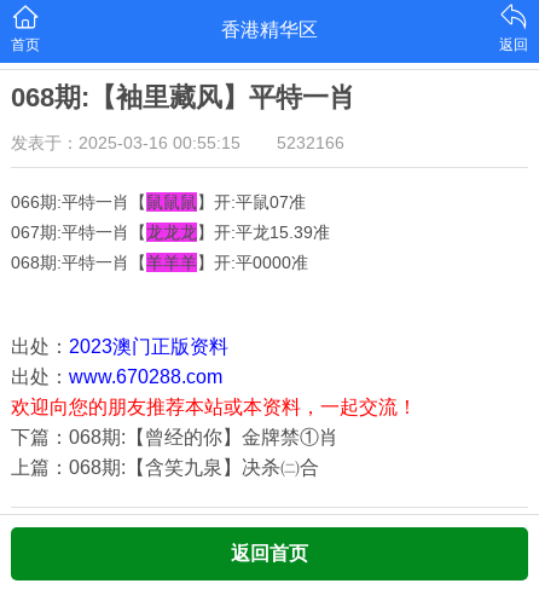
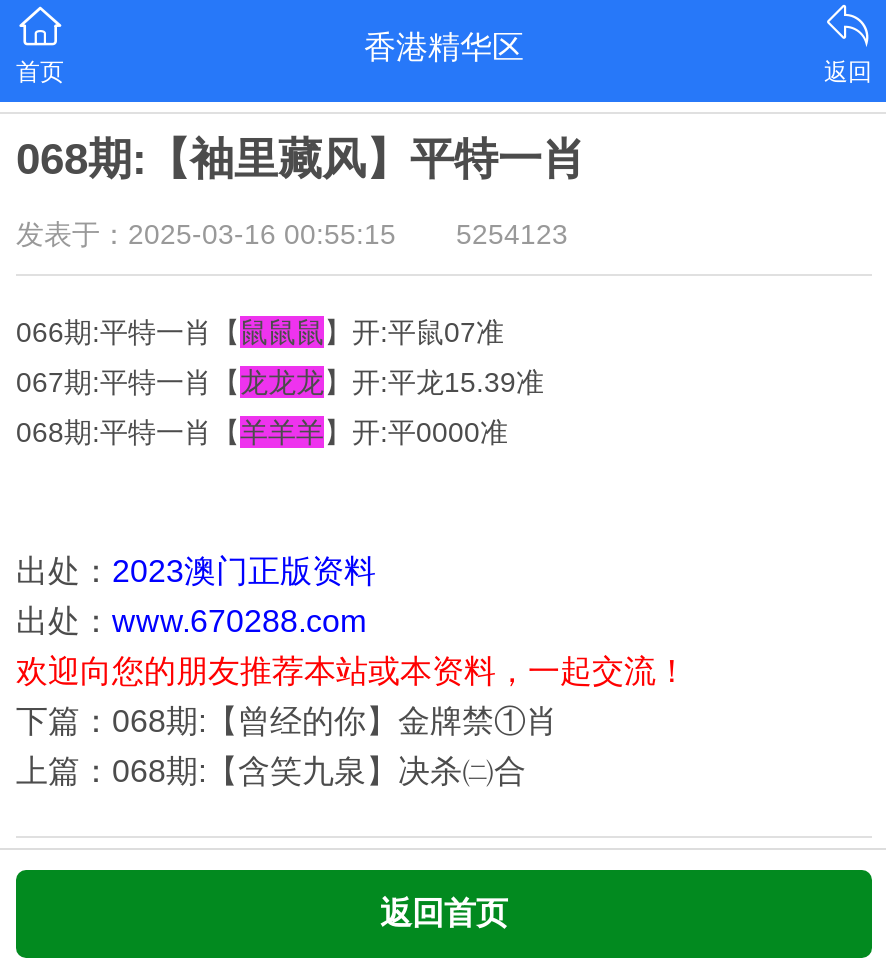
- 发表于：2025-03-16 00:55:15 5232166
+ 发表于：2025-03-16 00:55:15 5254123
